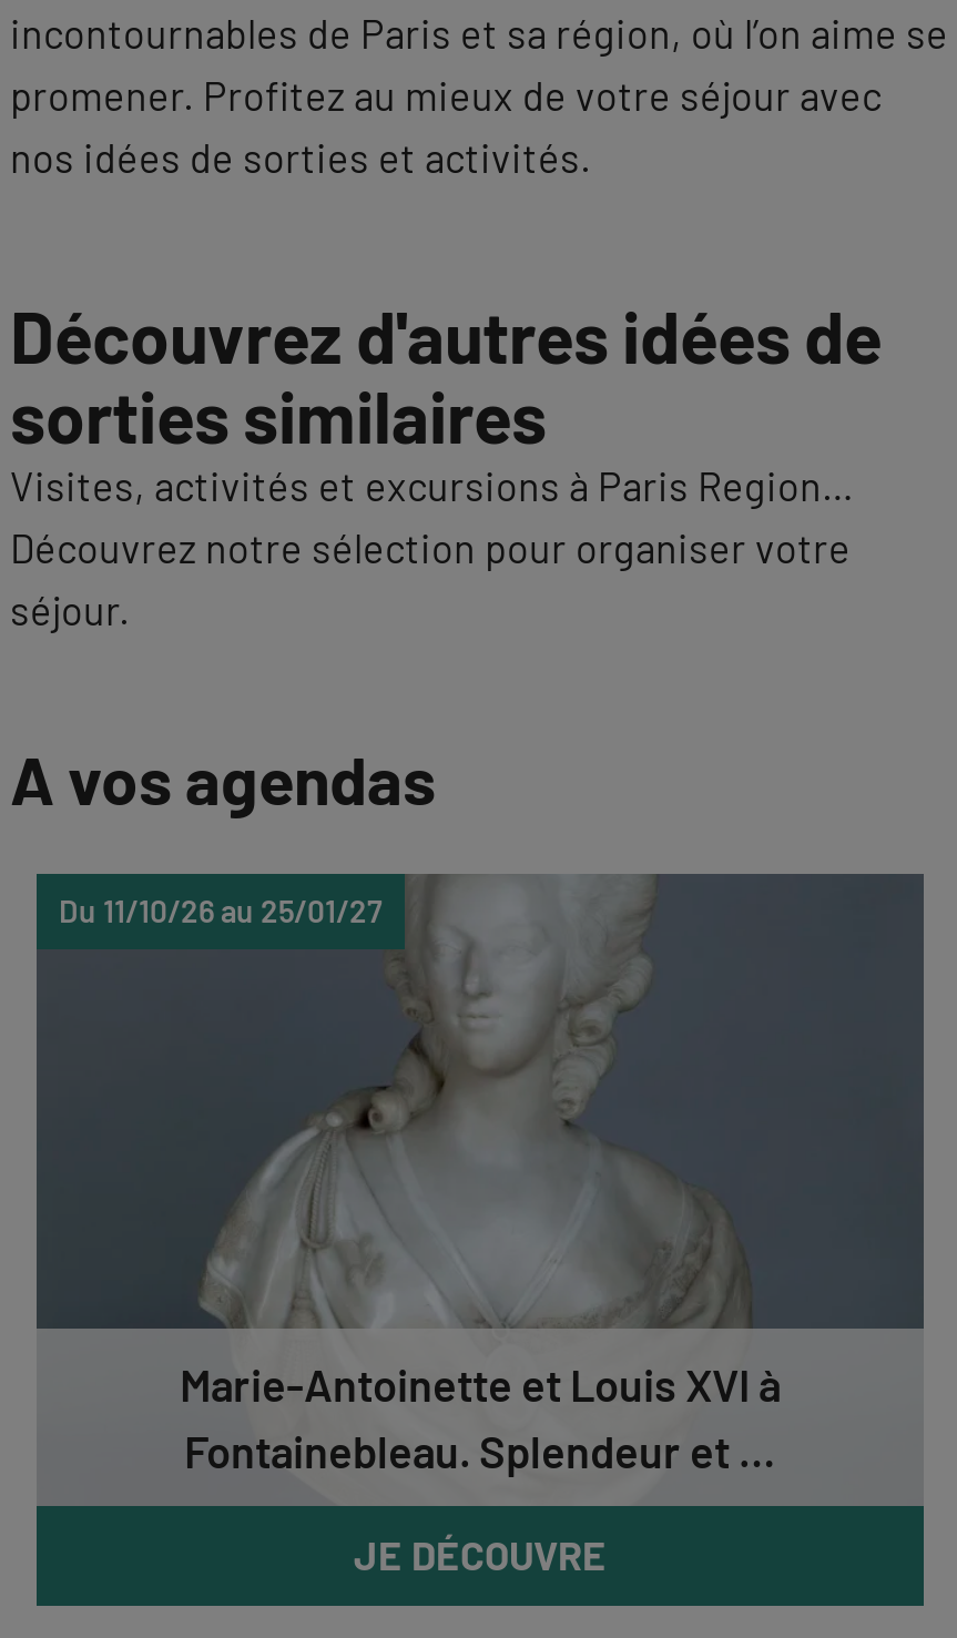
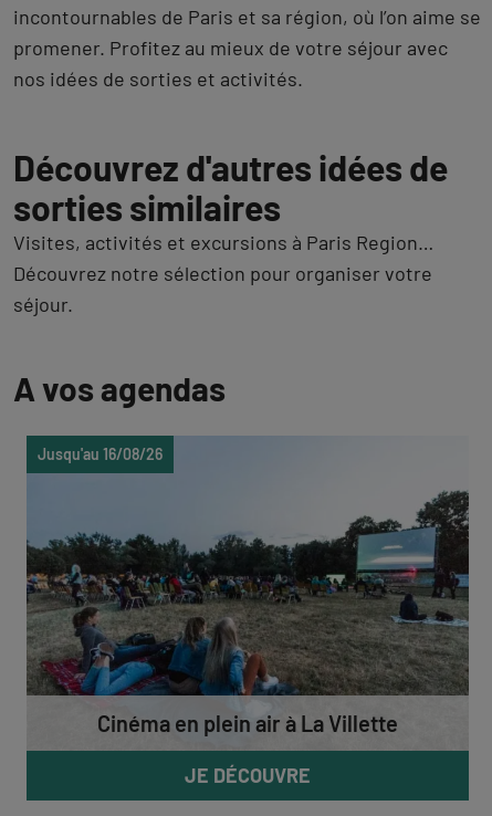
- [image]
- Du 11/10/26 au 25/01/27
+ [image]
+ Jusqu'au 16/08/26

- Marie-Antoinette et Louis XVI à
- Fontainebleau. Splendeur et …
+ Cinéma en plein air à La Villette
